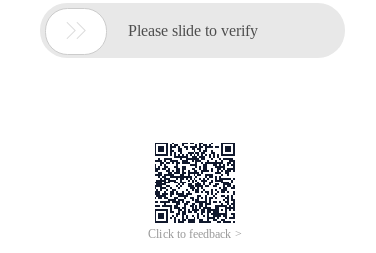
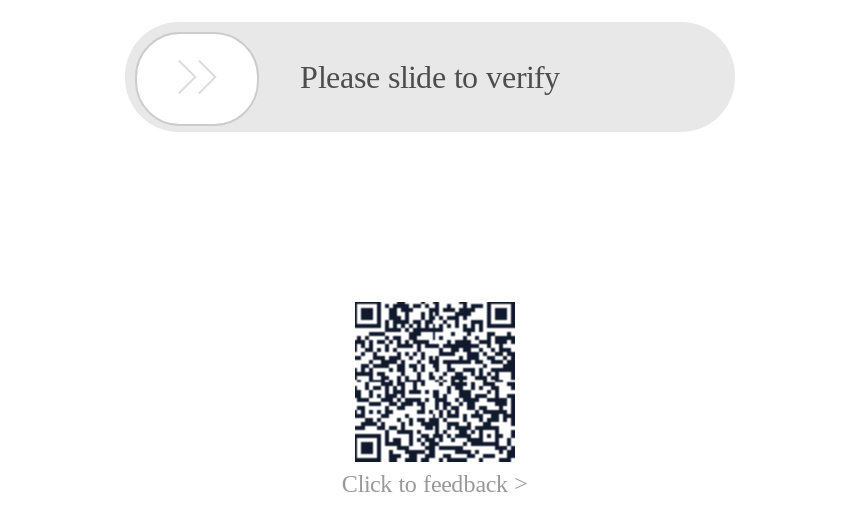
- [image]
+ [image]
